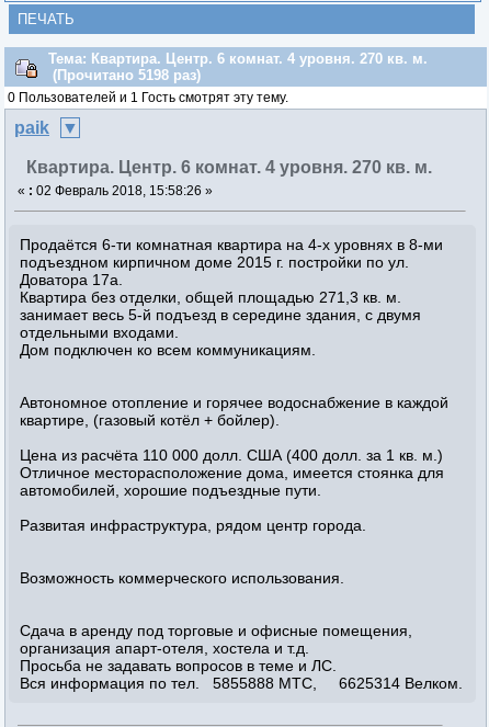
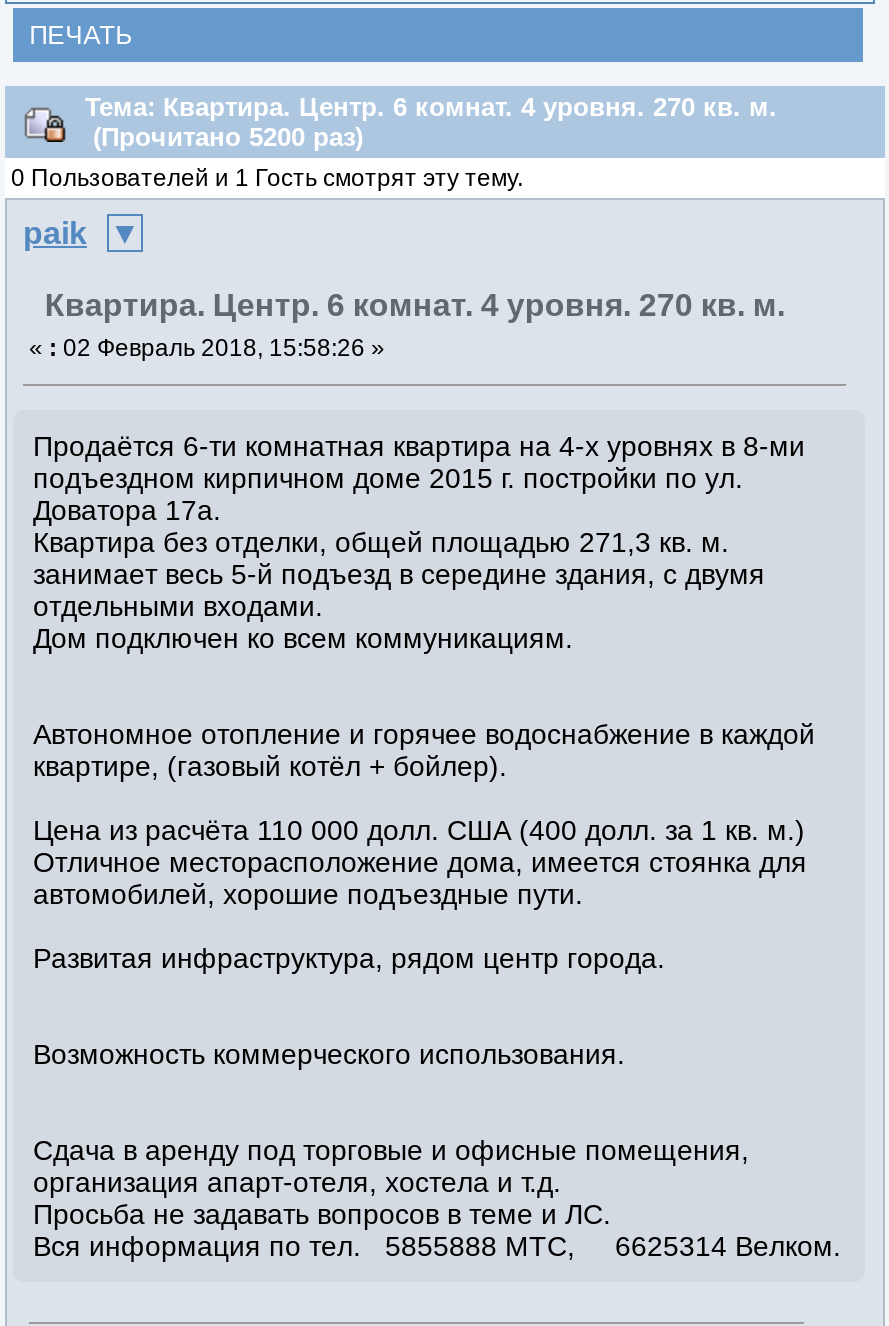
- (Прочитано 5198 раз)
+ (Прочитано 5200 раз)
